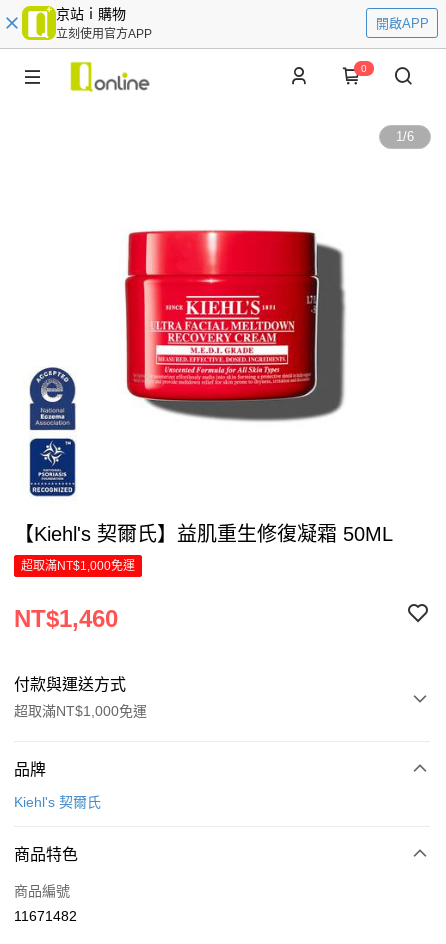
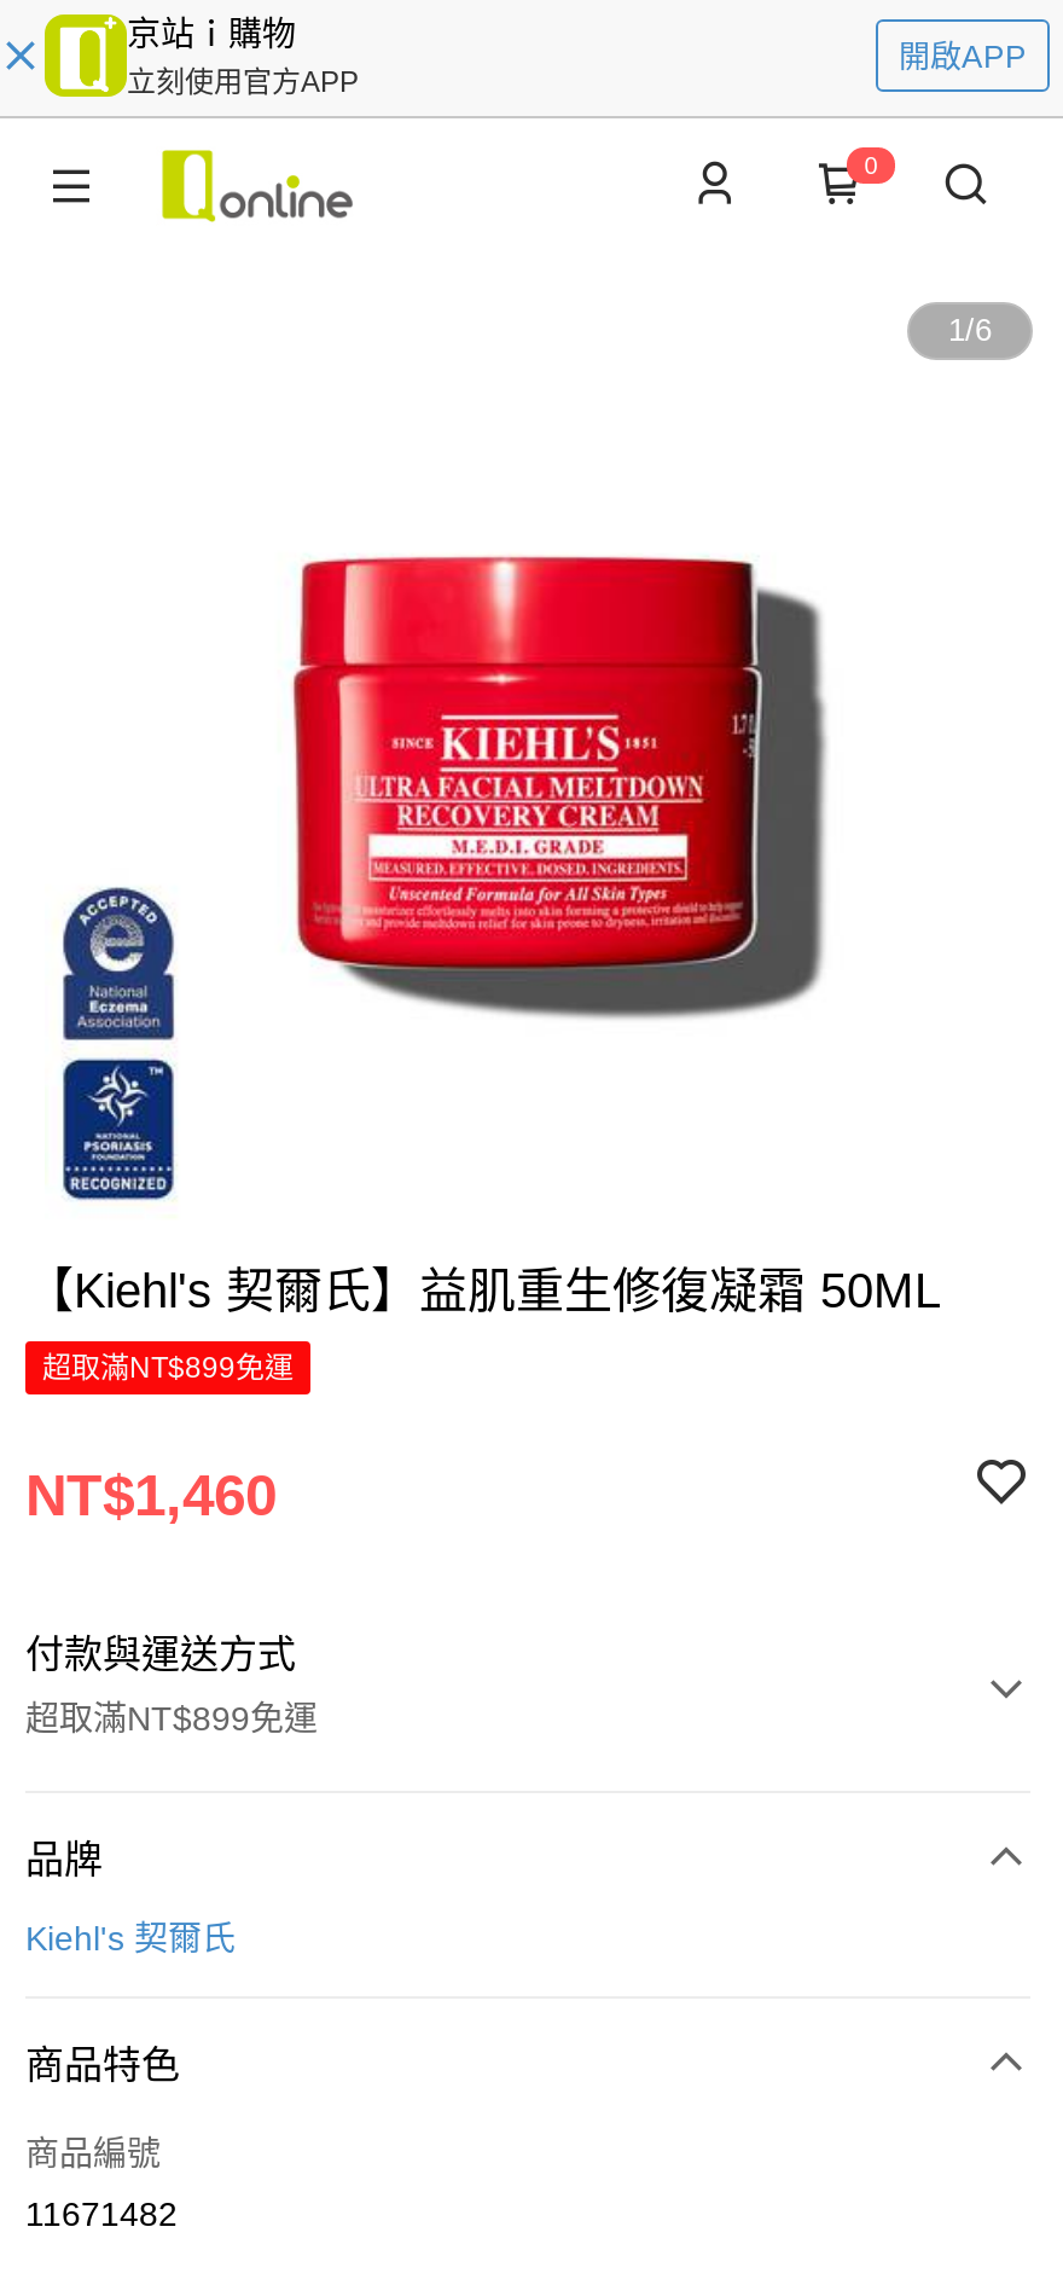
- 超取滿NT$1,000免運
+ 超取滿NT$899免運

- 超取滿NT$1,000免運
+ 超取滿NT$899免運
